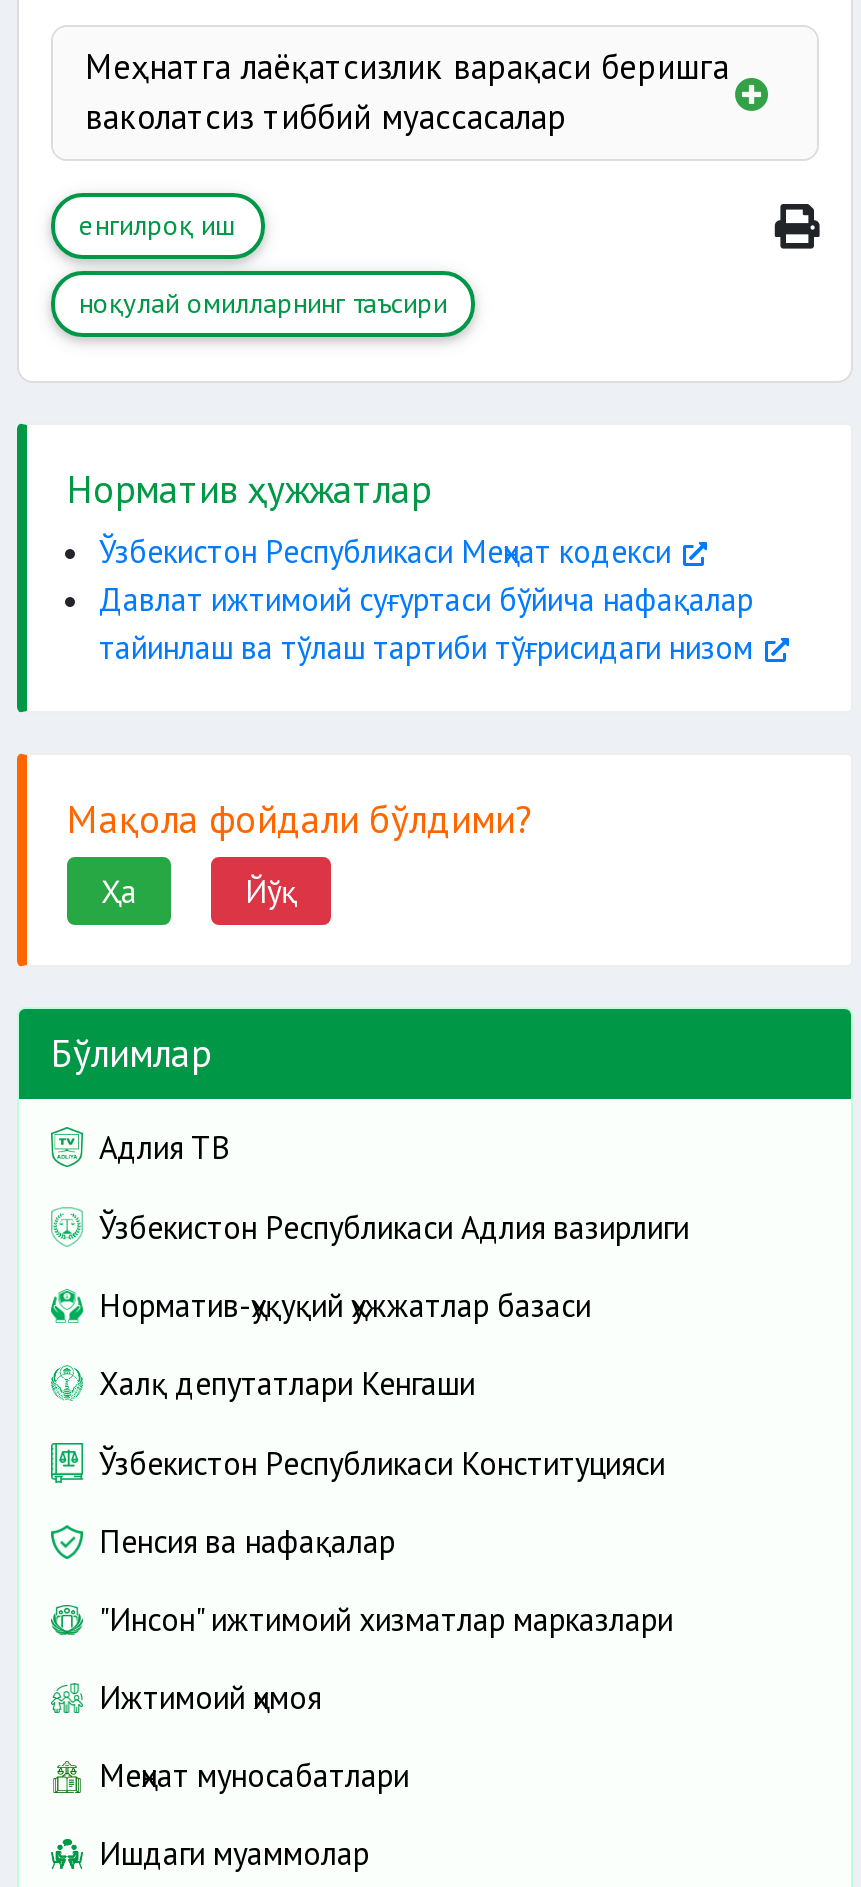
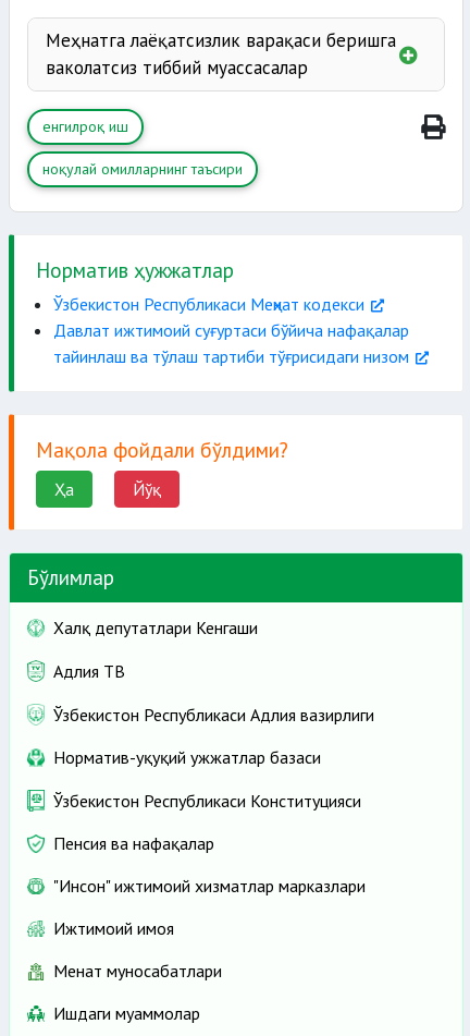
moved down: Адлия ТВ | Ўзбекистон Республикаси Адлия вазирлиги | Норматив-ҳуқуқий ҳужжатлар базаси

moved up: Халқ депутатлари Кенгаши
